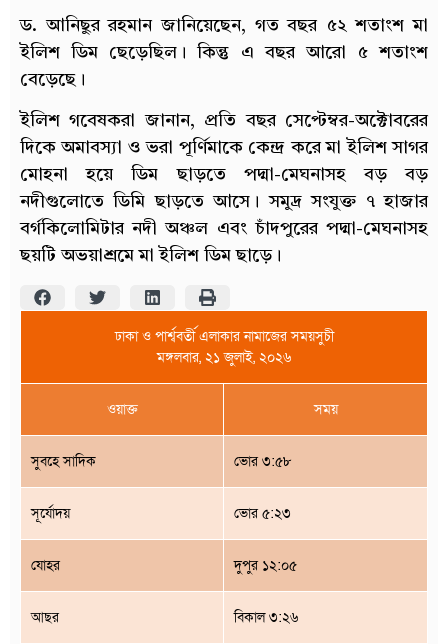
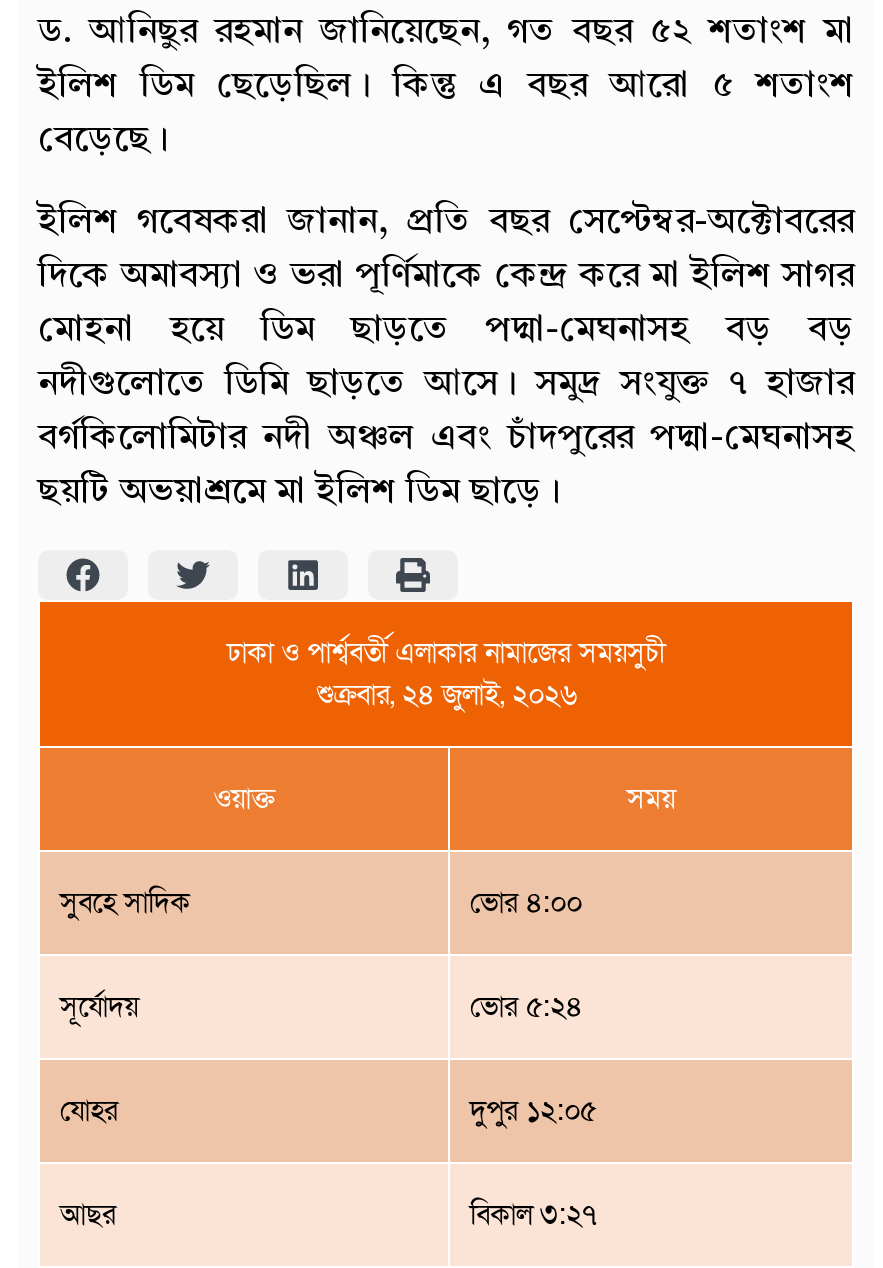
- মঙ্গলবার, ২১ জুলাই, ২০২৬
+ শুক্রবার, ২৪ জুলাই, ২০২৬

- ভোর ৩:৫৮
+ ভোর ৪:০০

- ভোর ৫:২৩
+ ভোর ৫:২৪

- বিকাল ৩:২৬
+ বিকাল ৩:২৭
